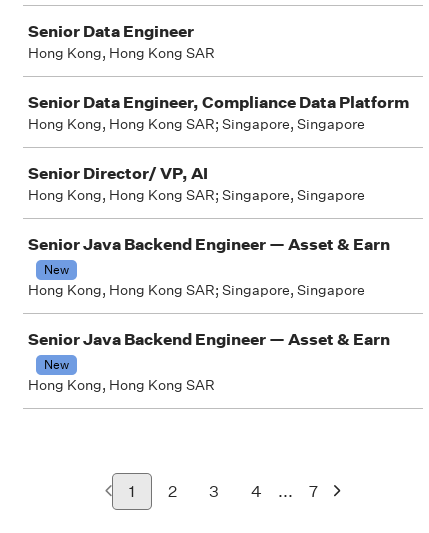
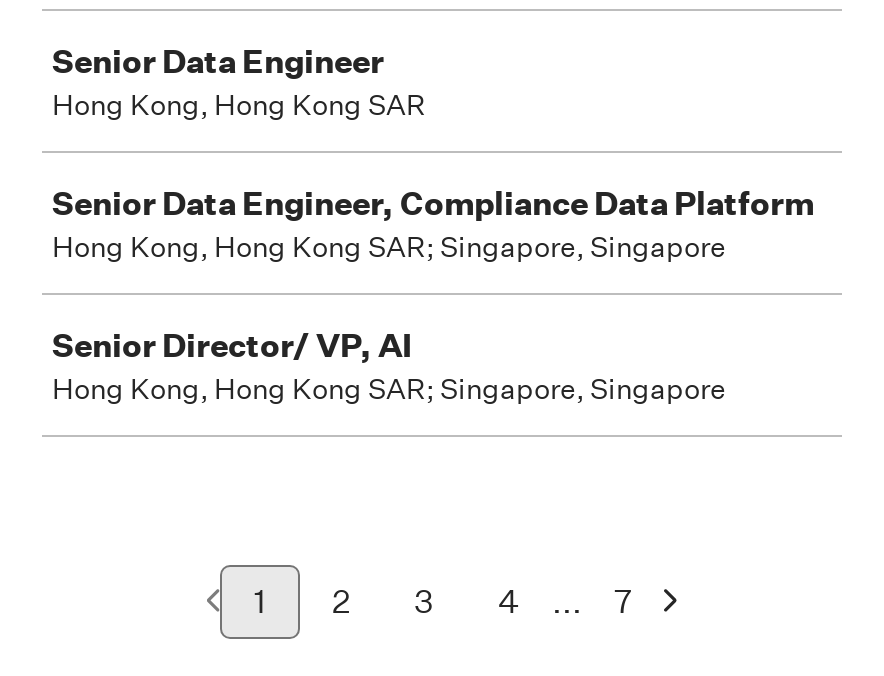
- Senior Java Backend Engineer — Asset & Earn
- New
- Hong Kong, Hong Kong SAR; Singapore, Singapore
- Senior Java Backend Engineer — Asset & Earn
- New
- Hong Kong, Hong Kong SAR
